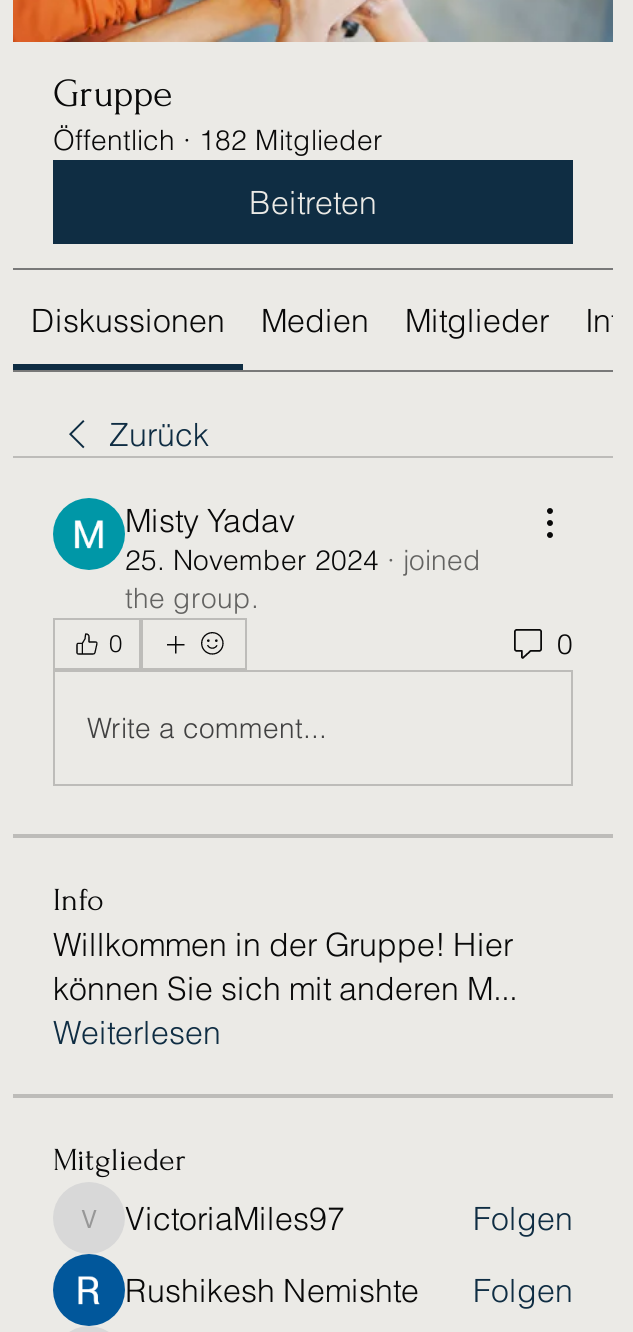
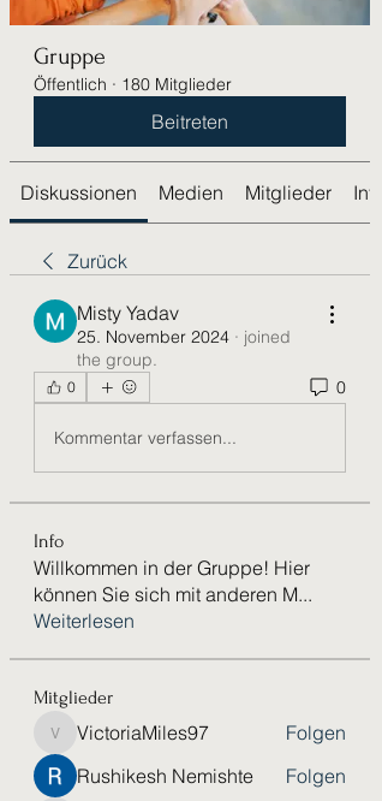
- Öffentlich · 182 Mitglieder
+ Öffentlich · 180 Mitglieder

- Write a comment...
+ Kommentar verfassen...
